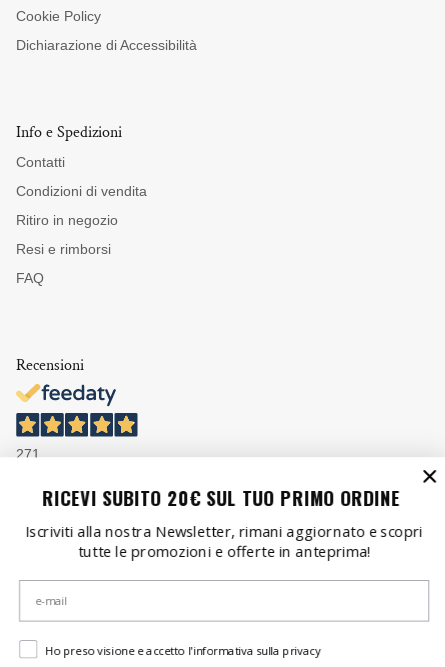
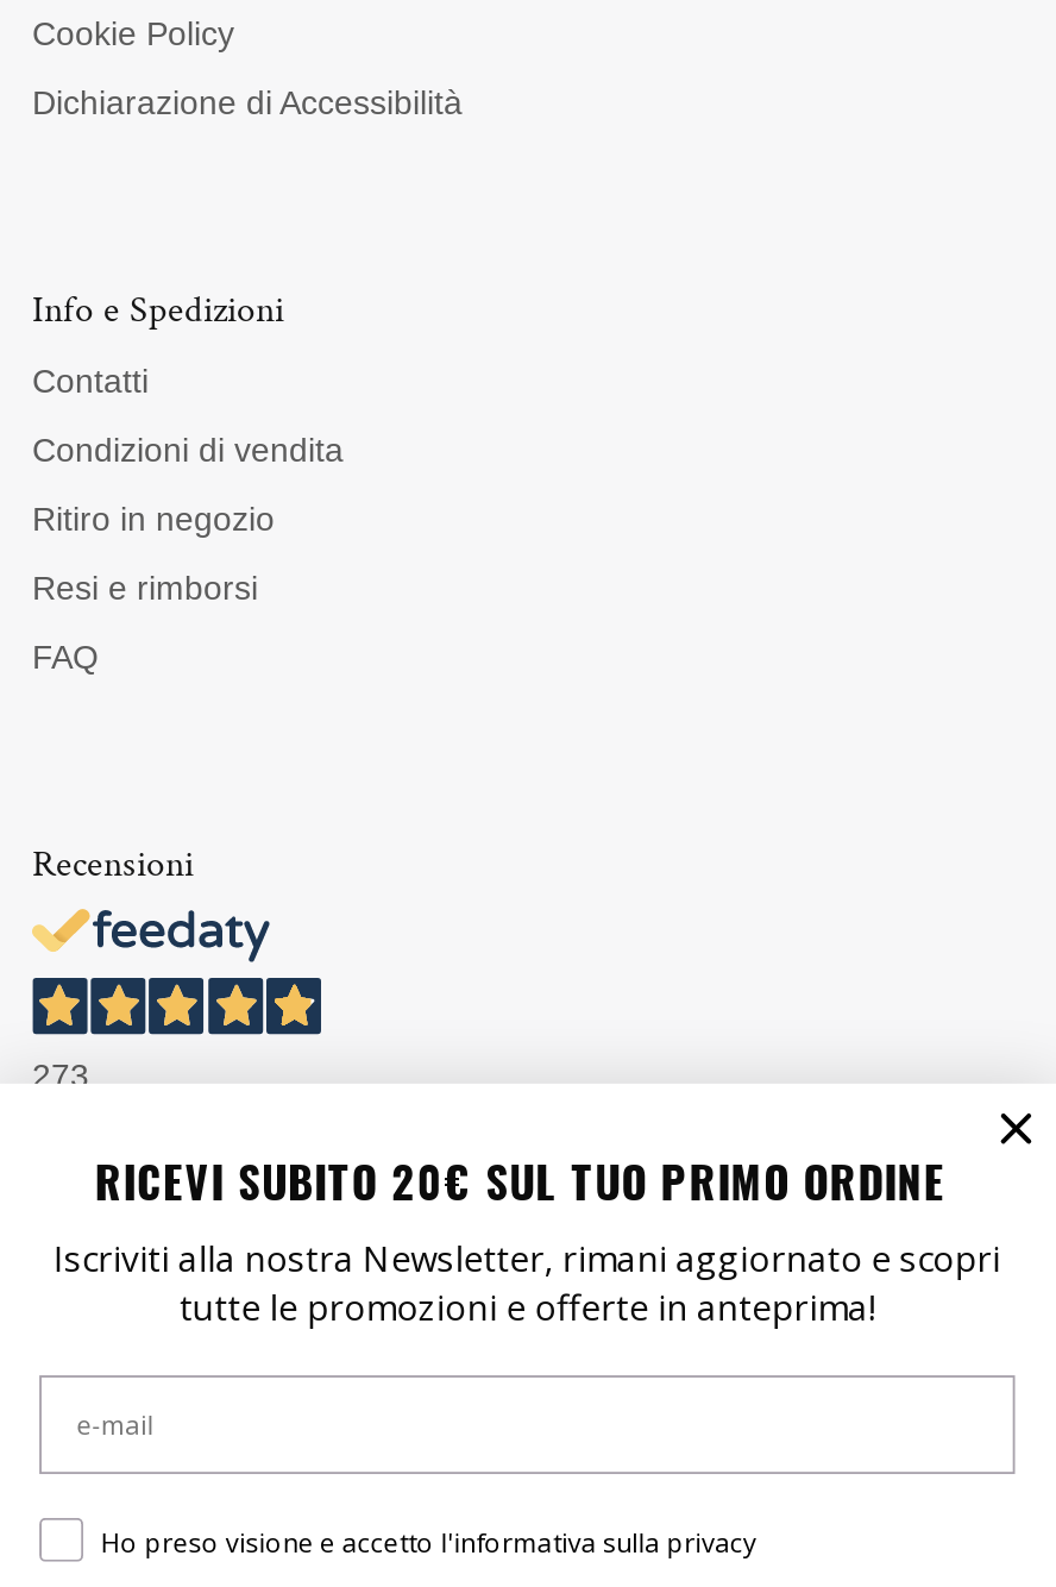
- 271
+ 273
